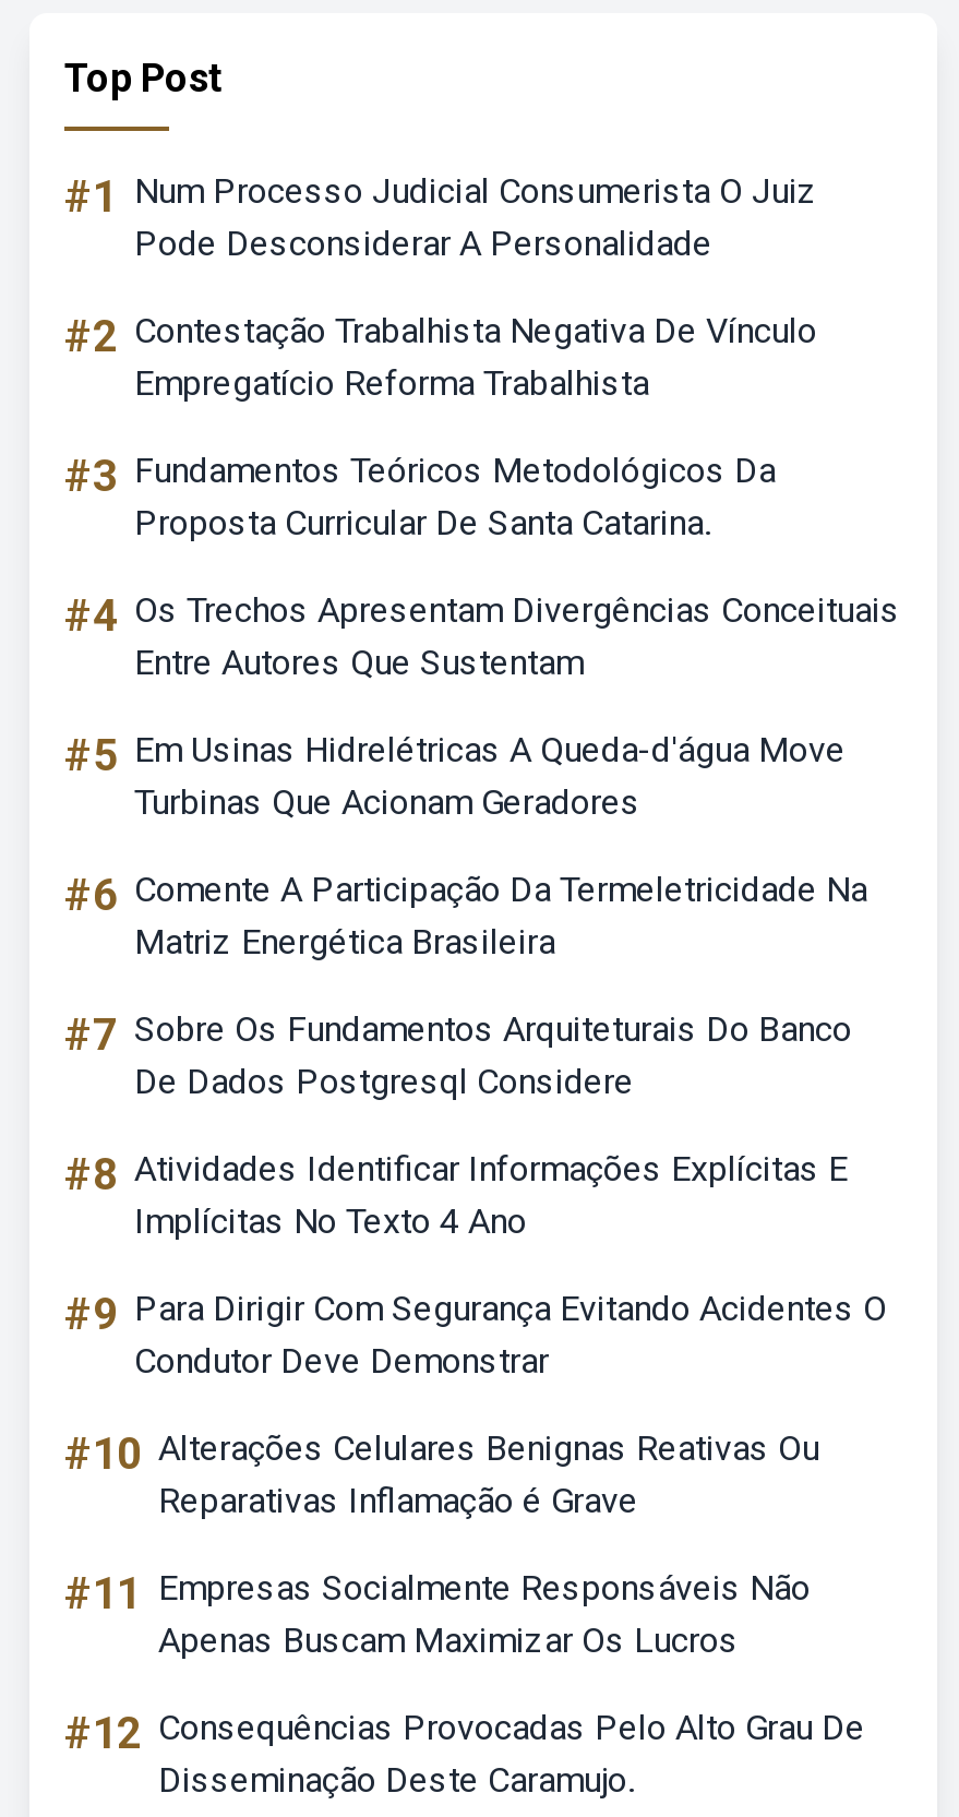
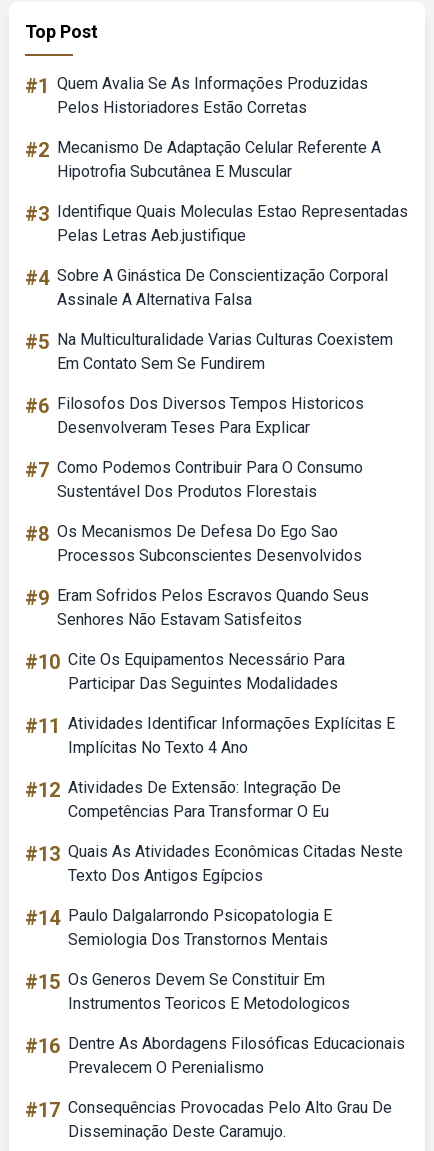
- #1 Num Processo Judicial Consumerista O Juiz
- Pode Desconsiderar A Personalidade
- #2 Contestação Trabalhista Negativa De Vínculo
- Empregatício Reforma Trabalhista
- #3 Fundamentos Teóricos Metodológicos Da
- Proposta Curricular De Santa Catarina.
- #4 Os Trechos Apresentam Divergências Conceituais
- Entre Autores Que Sustentam
- #5 Em Usinas Hidrelétricas A Queda-d'água Move
- Turbinas Que Acionam Geradores
- #6 Comente A Participação Da Termeletricidade Na
- Matriz Energética Brasileira
- #7 Sobre Os Fundamentos Arquiteturais Do Banco
- De Dados Postgresql Considere
- #8 Atividades Identificar Informações Explícitas E
+ #1 Quem Avalia Se As Informações Produzidas
+ Pelos Historiadores Estão Corretas
+ #2 Mecanismo De Adaptação Celular Referente A
+ Hipotrofia Subcutânea E Muscular
+ #3 Identifique Quais Moleculas Estao Representadas
+ Pelas Letras Aeb.justifique
+ #4 Sobre A Ginástica De Conscientização Corporal
+ Assinale A Alternativa Falsa
+ #5 Na Multiculturalidade Varias Culturas Coexistem
+ Em Contato Sem Se Fundirem
+ #6 Filosofos Dos Diversos Tempos Historicos
+ Desenvolveram Teses Para Explicar
+ #7 Como Podemos Contribuir Para O Consumo
+ Sustentável Dos Produtos Florestais
+ #8 Os Mecanismos De Defesa Do Ego Sao
+ Processos Subconscientes Desenvolvidos
+ #9 Eram Sofridos Pelos Escravos Quando Seus
+ Senhores Não Estavam Satisfeitos
+ #10 Cite Os Equipamentos Necessário Para
+ Participar Das Seguintes Modalidades
+ #11 Atividades Identificar Informações Explícitas E

- #9 Para Dirigir Com Segurança Evitando Acidentes O
- Condutor Deve Demonstrar
- #10 Alterações Celulares Benignas Reativas Ou
- Reparativas Inflamação é Grave
- #11 Empresas Socialmente Responsáveis Não
- Apenas Buscam Maximizar Os Lucros
- #12 Consequências Provocadas Pelo Alto Grau De
+ #12 Atividades De Extensão: Integração De
+ Competências Para Transformar O Eu
+ #13 Quais As Atividades Econômicas Citadas Neste
+ Texto Dos Antigos Egípcios
+ #14 Paulo Dalgalarrondo Psicopatologia E
+ Semiologia Dos Transtornos Mentais
+ #15 Os Generos Devem Se Constituir Em
+ Instrumentos Teoricos E Metodologicos
+ #16 Dentre As Abordagens Filosóficas Educacionais
+ Prevalecem O Perenialismo
+ #17 Consequências Provocadas Pelo Alto Grau De
